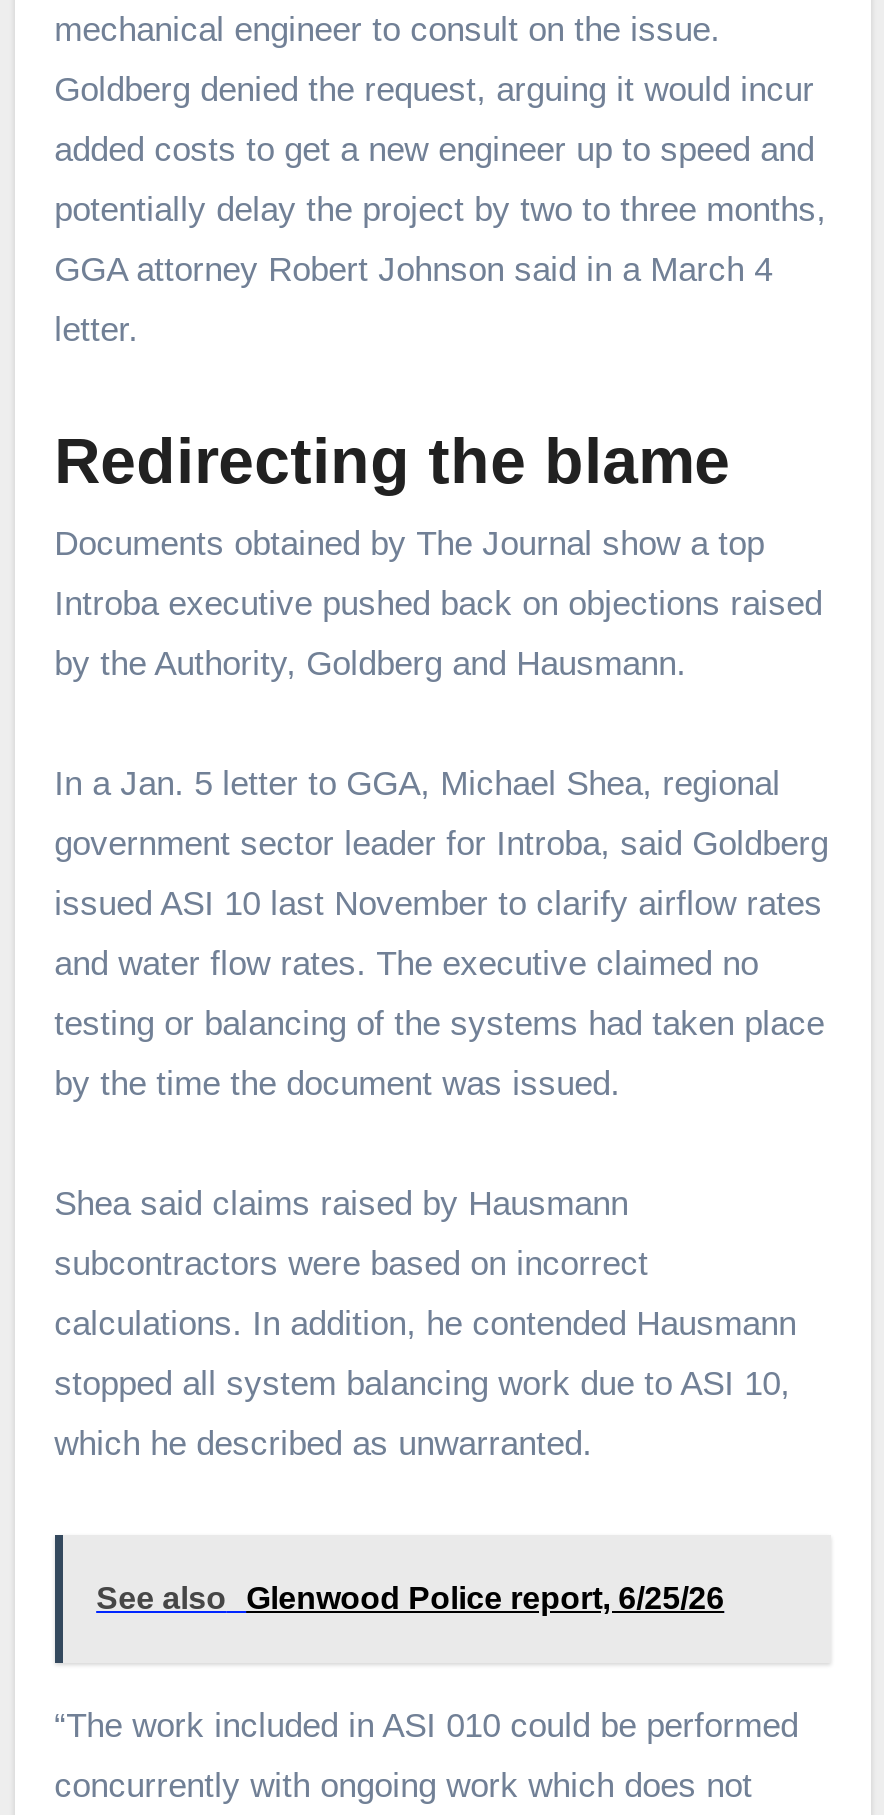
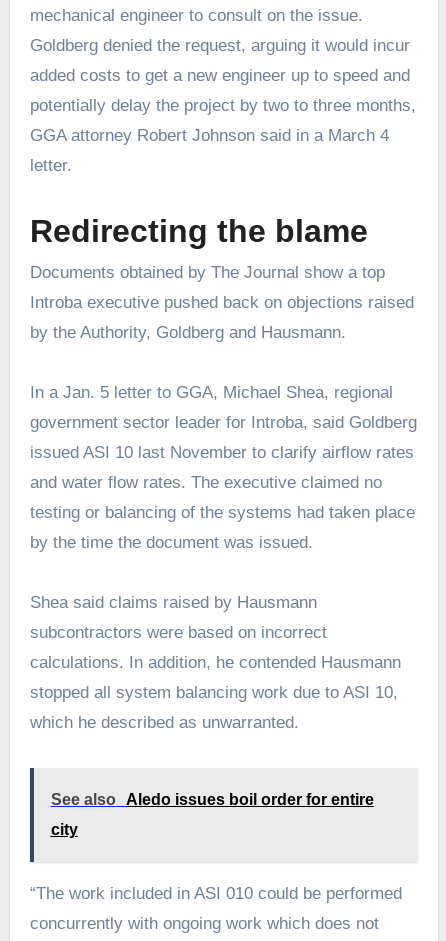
- See also Glenwood Police report, 6/25/26
+ See also Aledo issues boil order for entire
+ city
